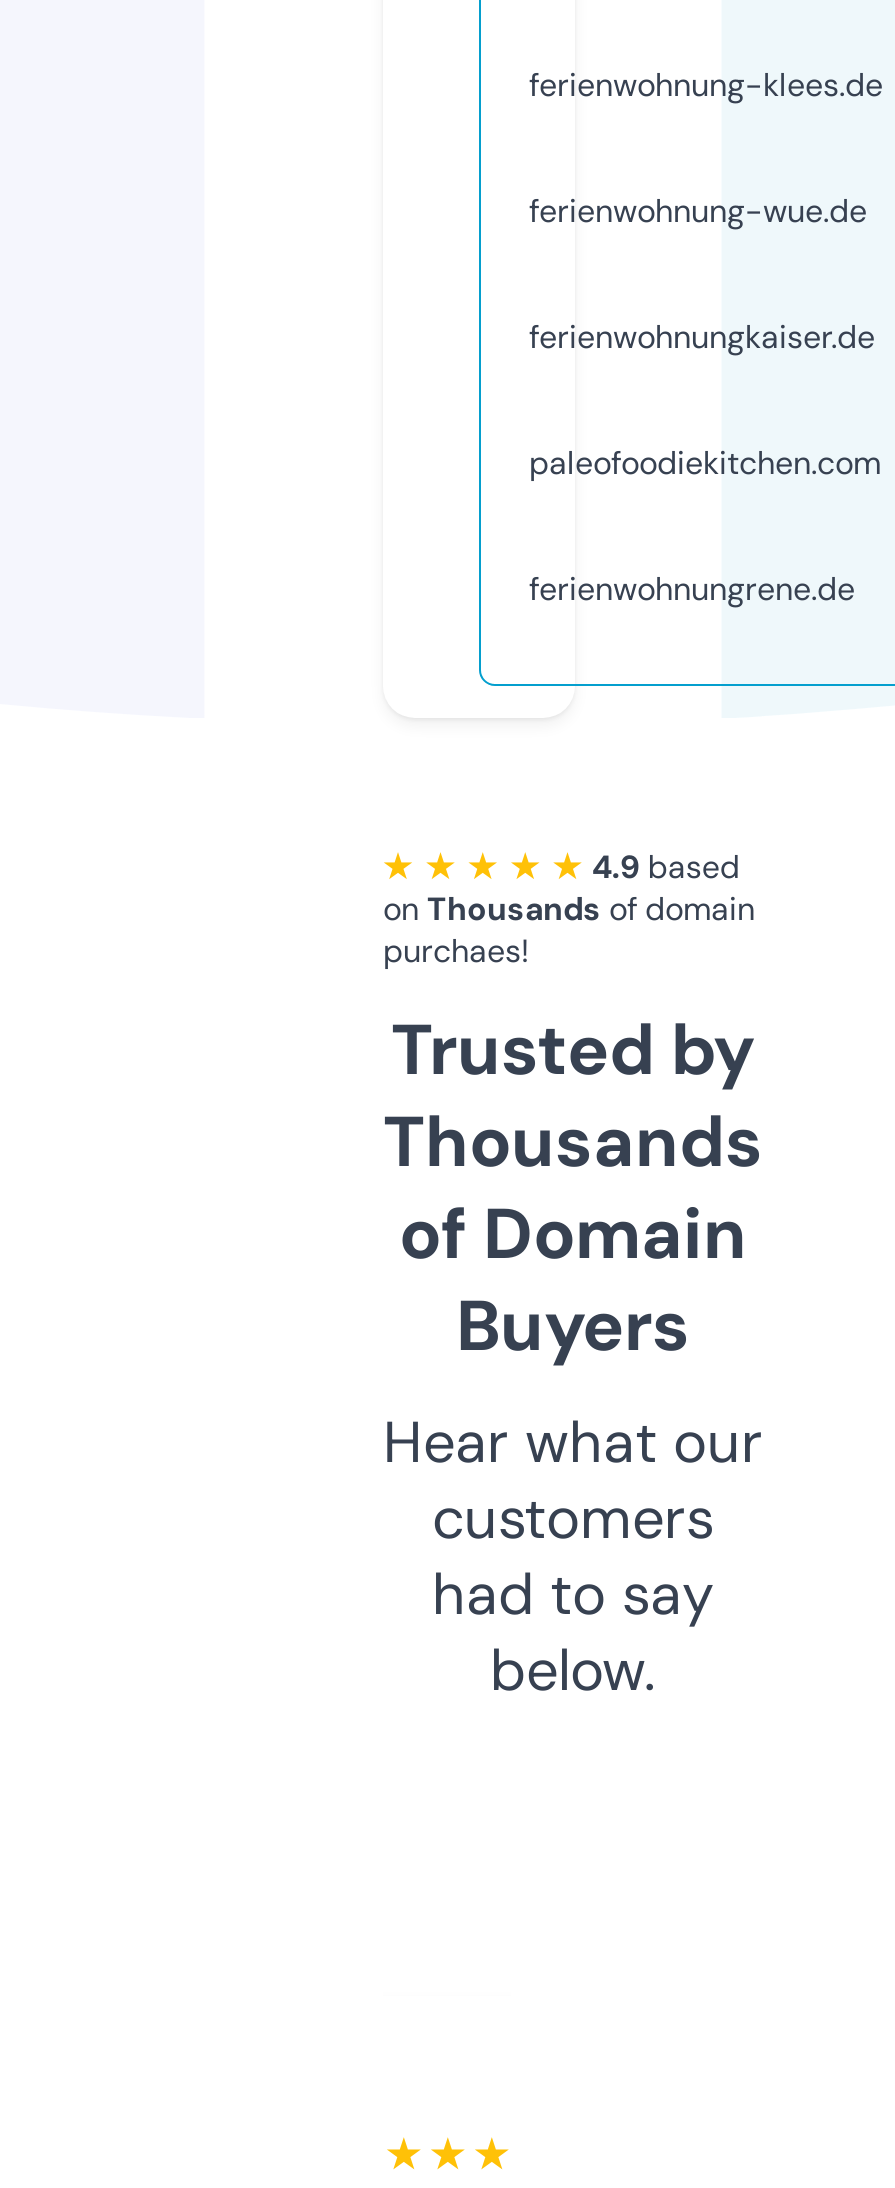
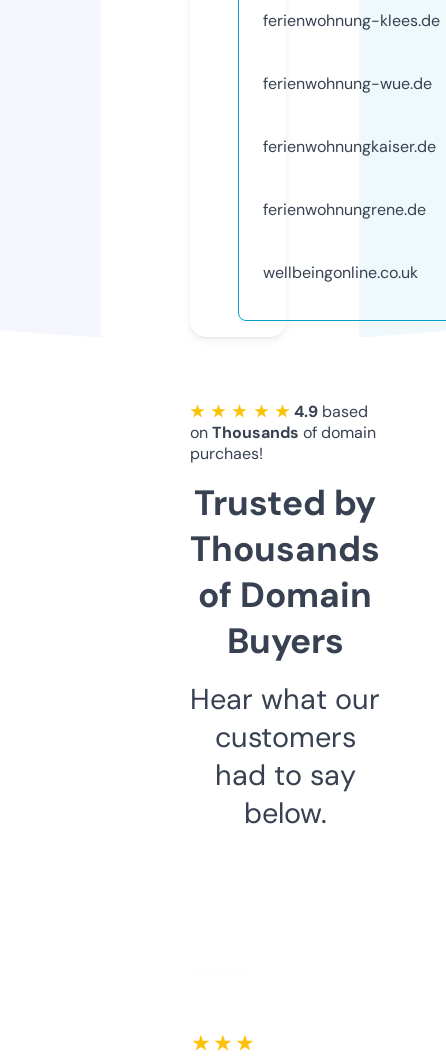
- paleofoodiekitchen.com

moved up: ferienwohnungrene.de

+ wellbeingonline.co.uk
